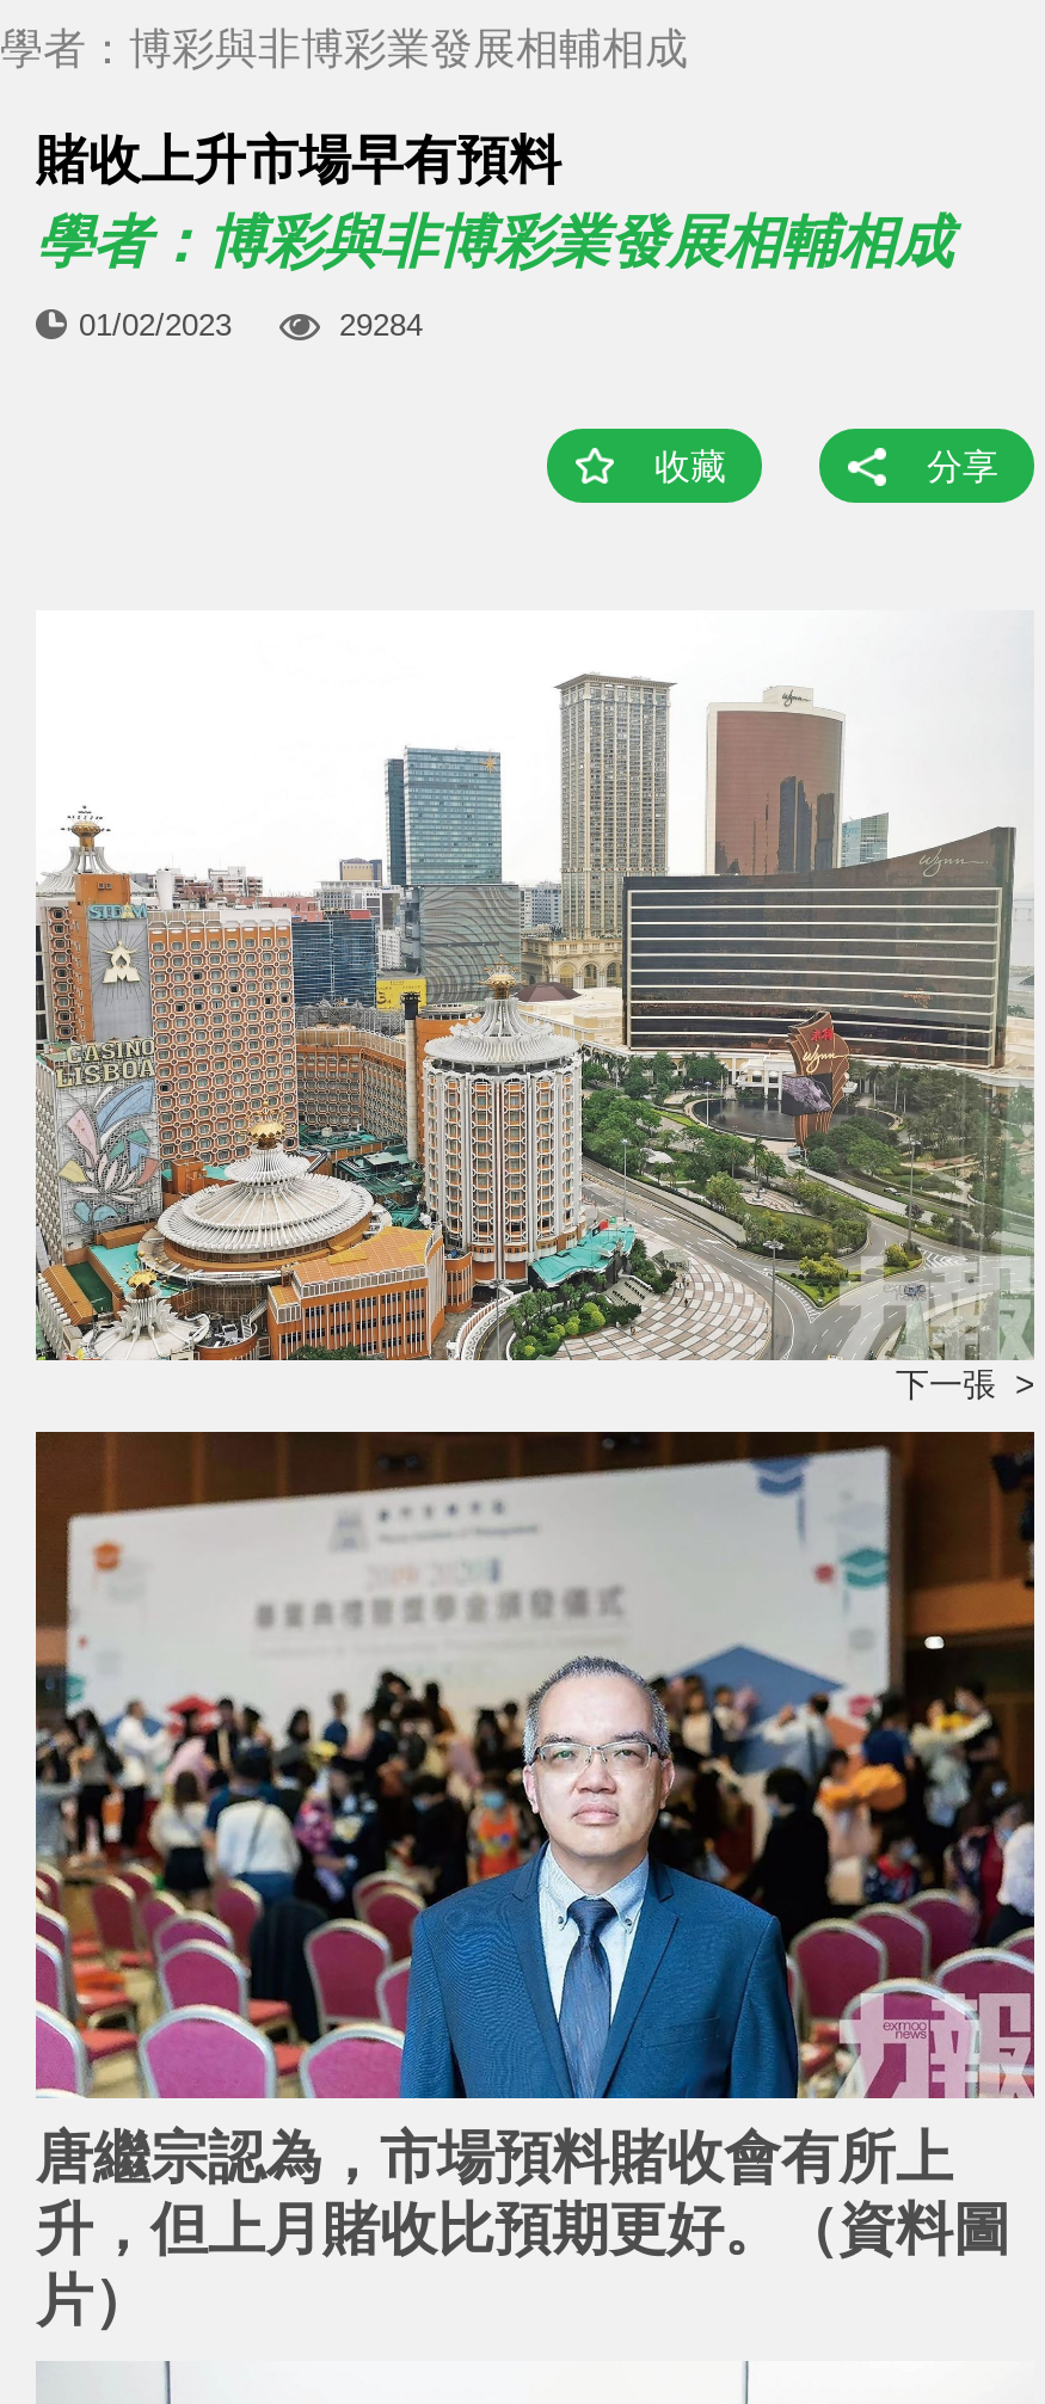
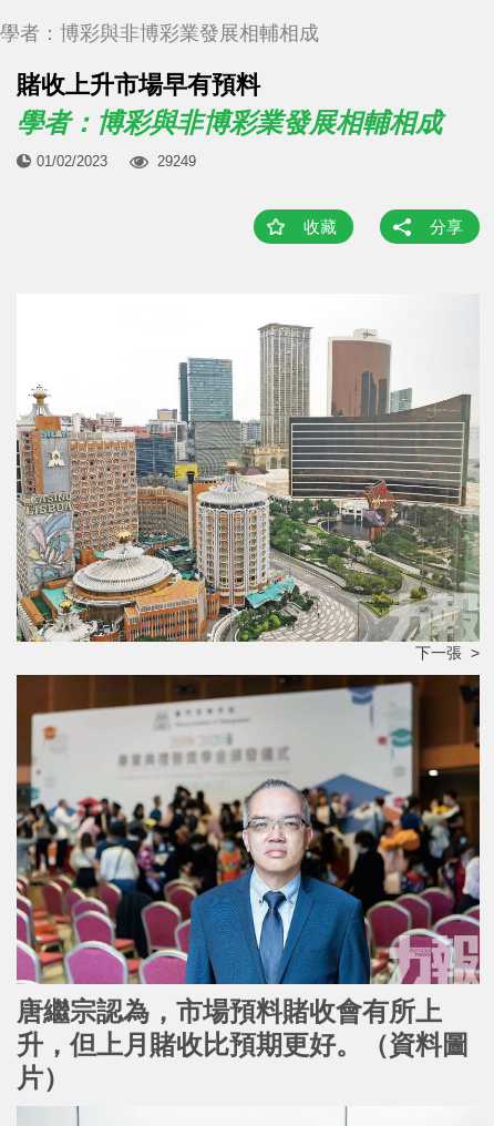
- 29284
+ 29249
